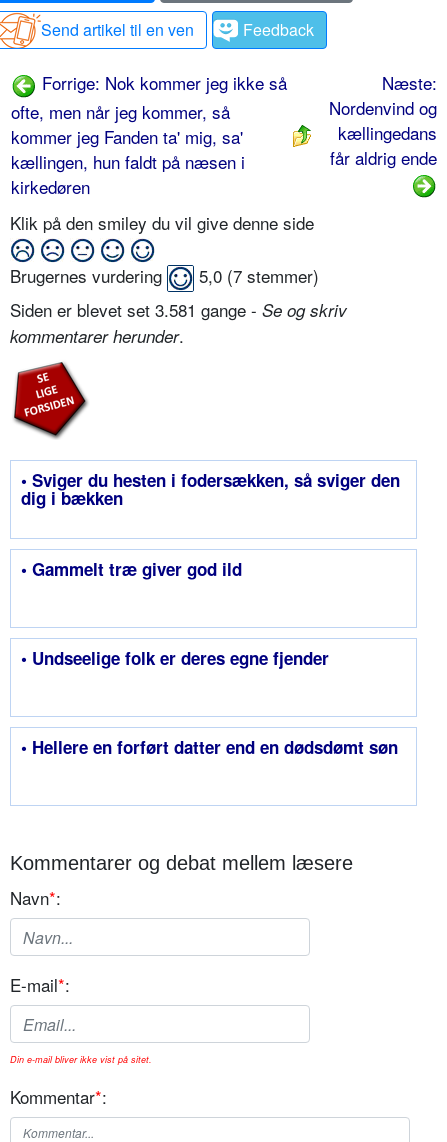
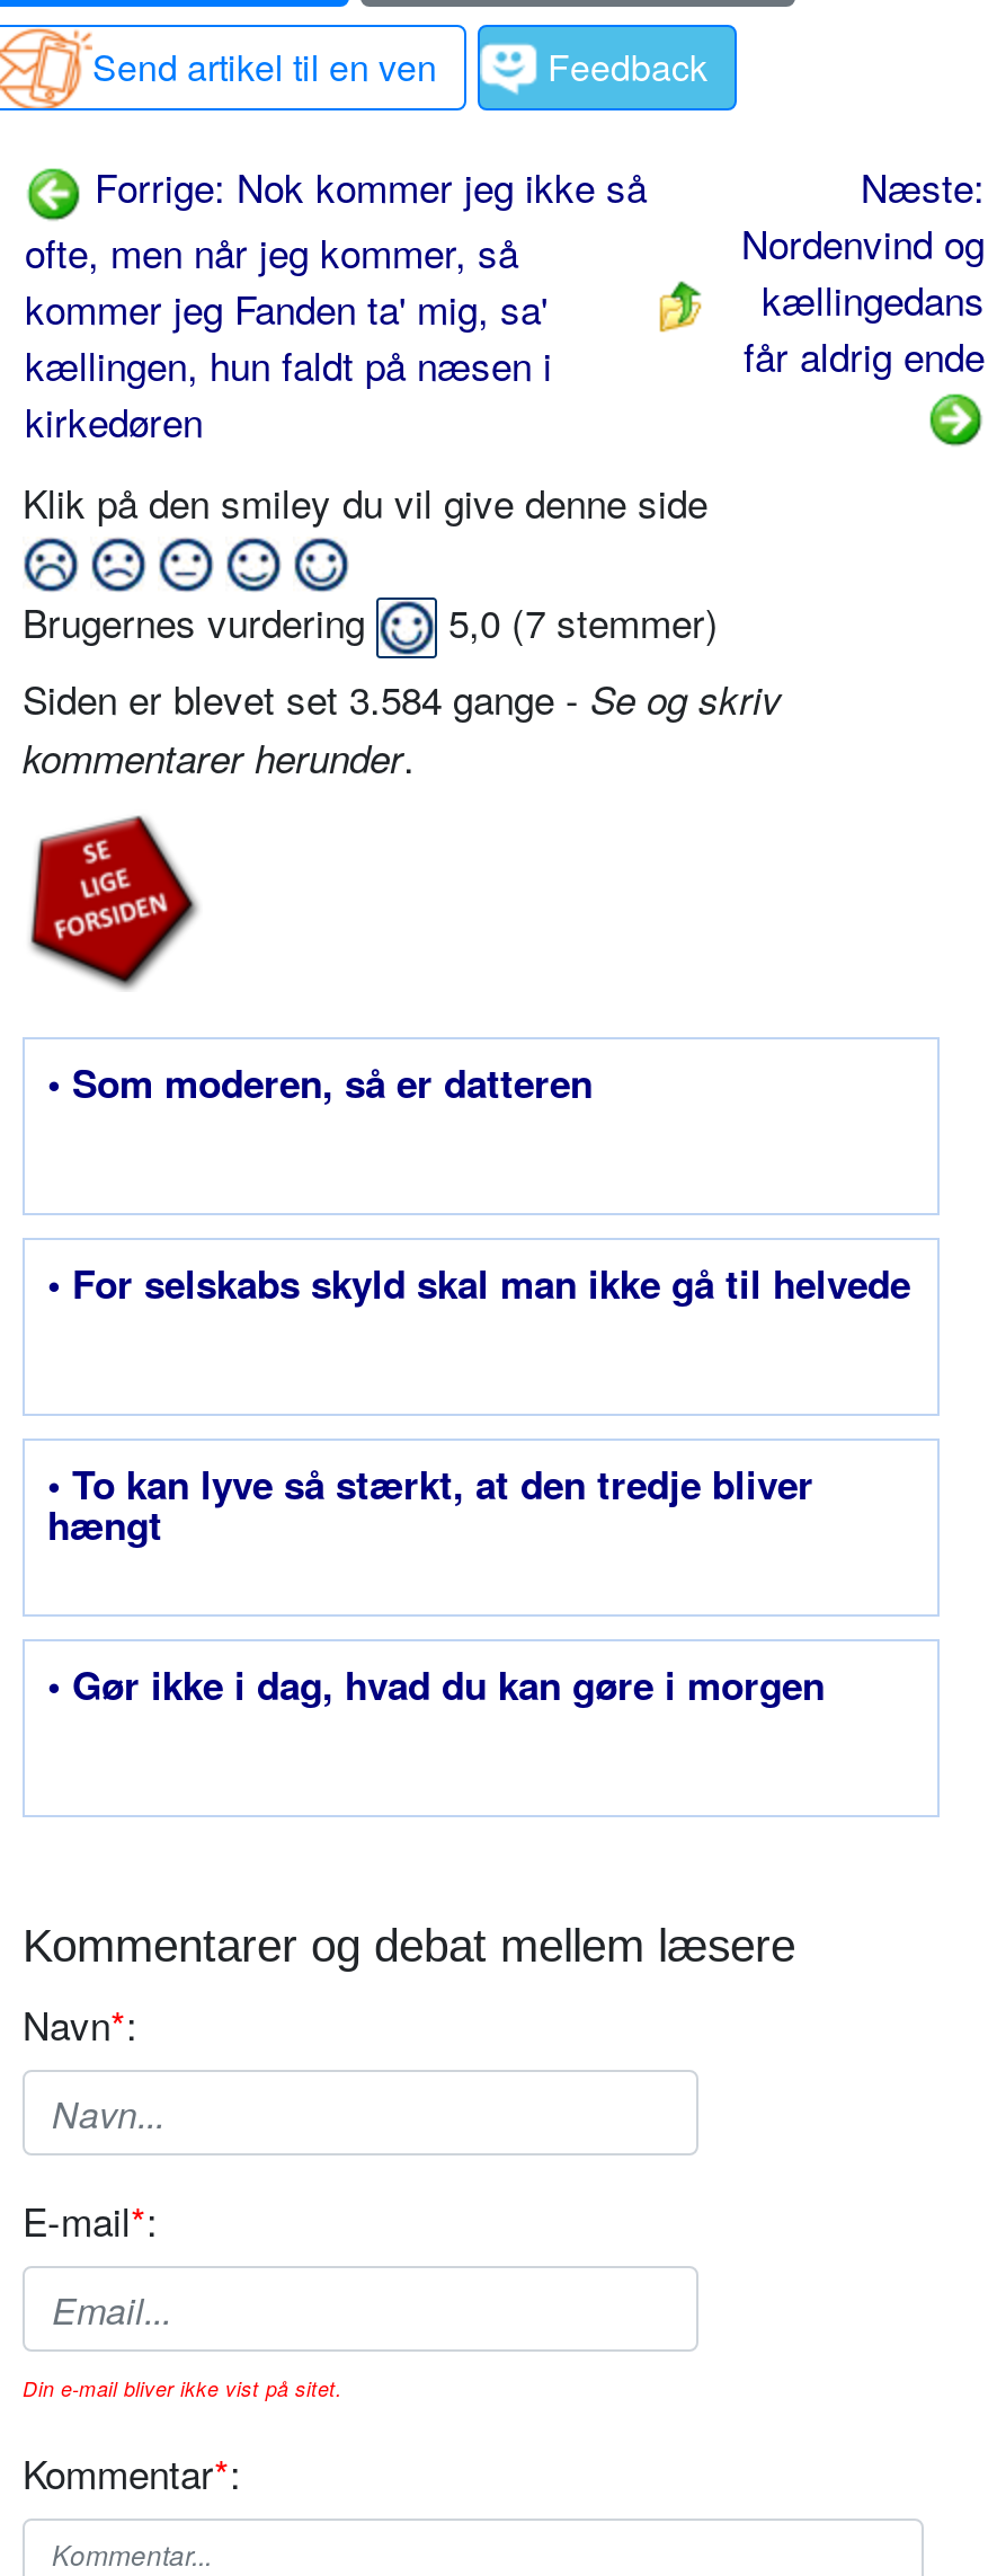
- Siden er blevet set 3.581 gange - Se og skriv
+ Siden er blevet set 3.584 gange - Se og skriv

- • Sviger du hesten i fodersækken, så sviger den
- dig i bækken
+ • Som moderen, så er datteren

- • Gammelt træ giver god ild
+ • For selskabs skyld skal man ikke gå til helvede

- • Undseelige folk er deres egne fjender
+ • To kan lyve så stærkt, at den tredje bliver
+ hængt

- • Hellere en forført datter end en dødsdømt søn
+ • Gør ikke i dag, hvad du kan gøre i morgen
